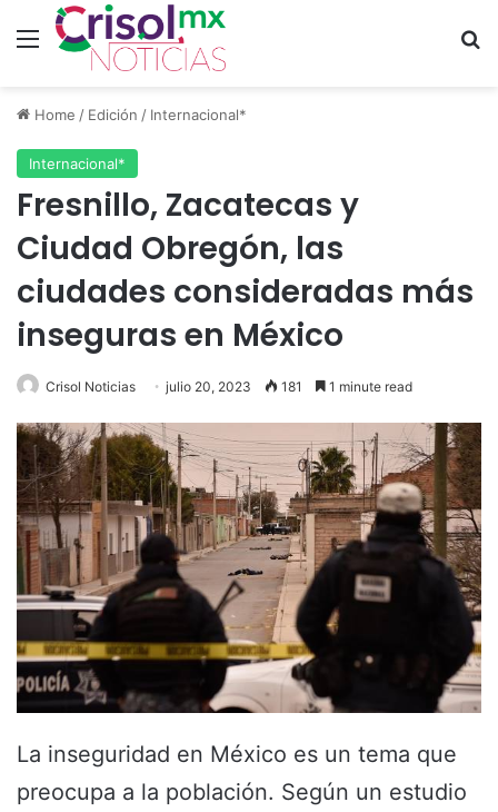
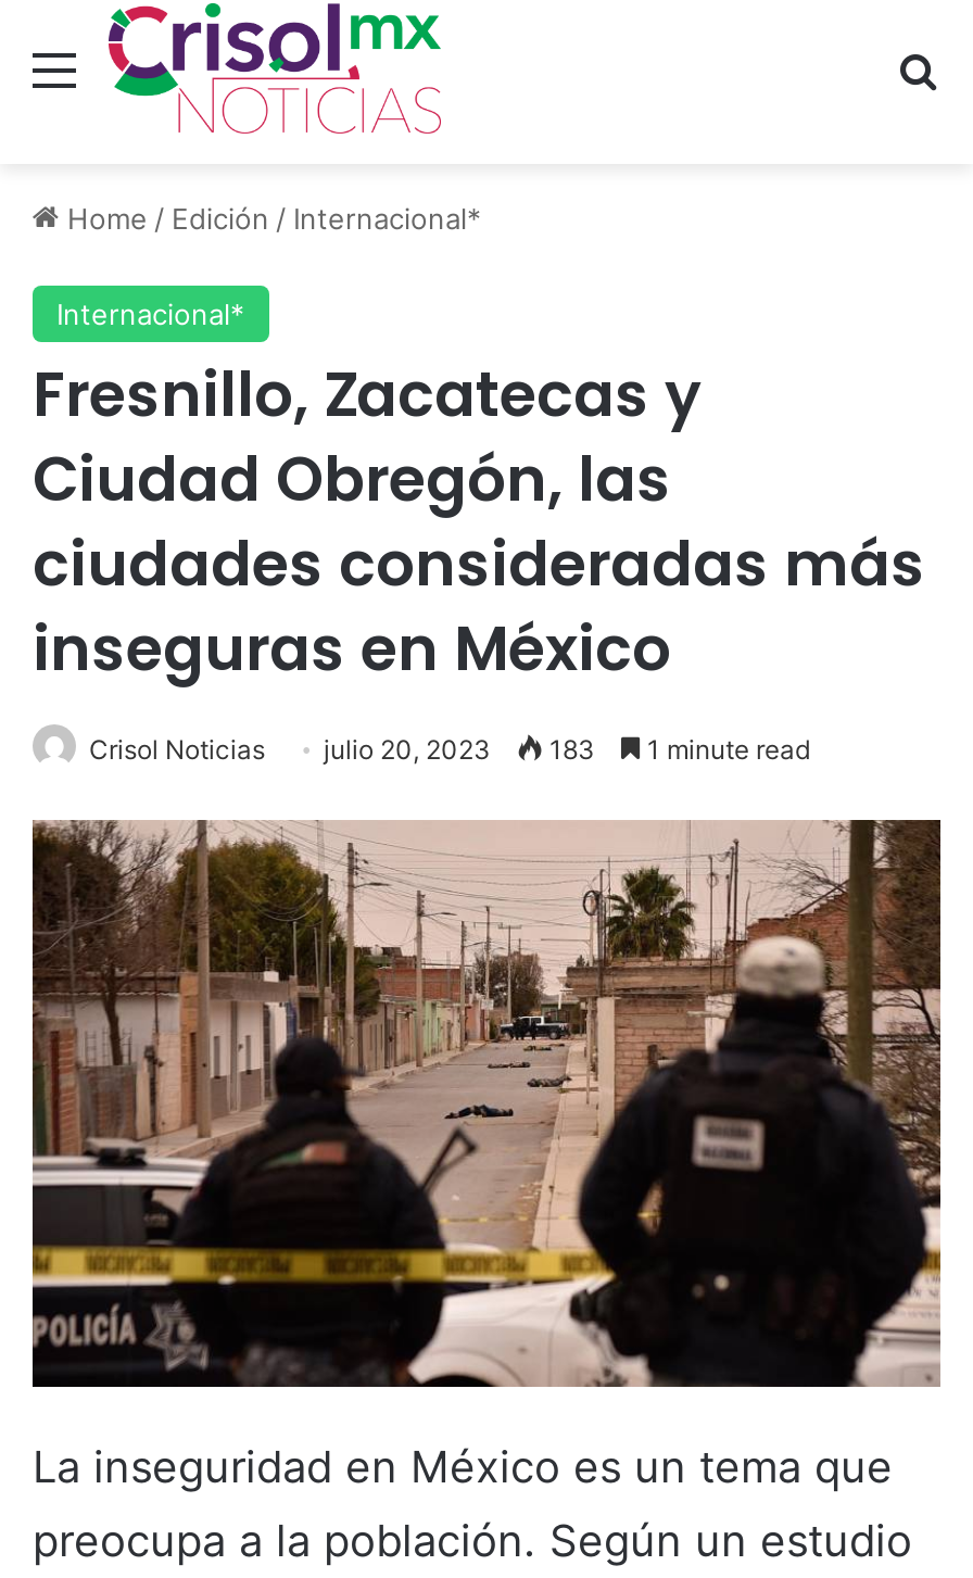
- Crisol Noticias julio 20, 2023 181 1 minute read
+ Crisol Noticias julio 20, 2023 183 1 minute read
